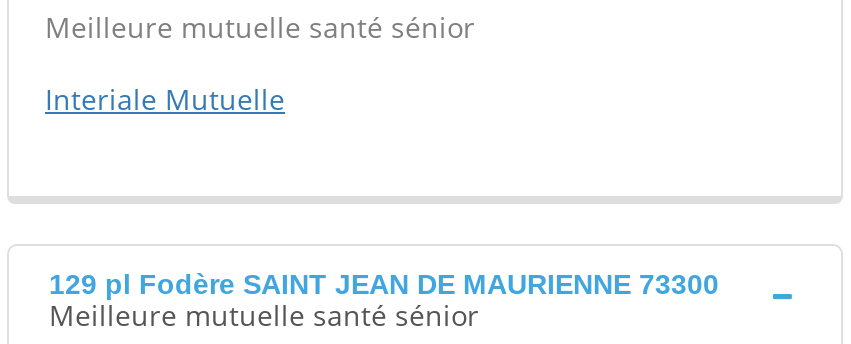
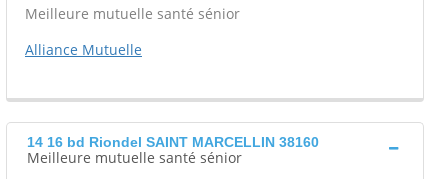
- Interiale Mutuelle
+ Alliance Mutuelle

- 129 pl Fodère SAINT JEAN DE MAURIENNE 73300
+ 14 16 bd Riondel SAINT MARCELLIN 38160
